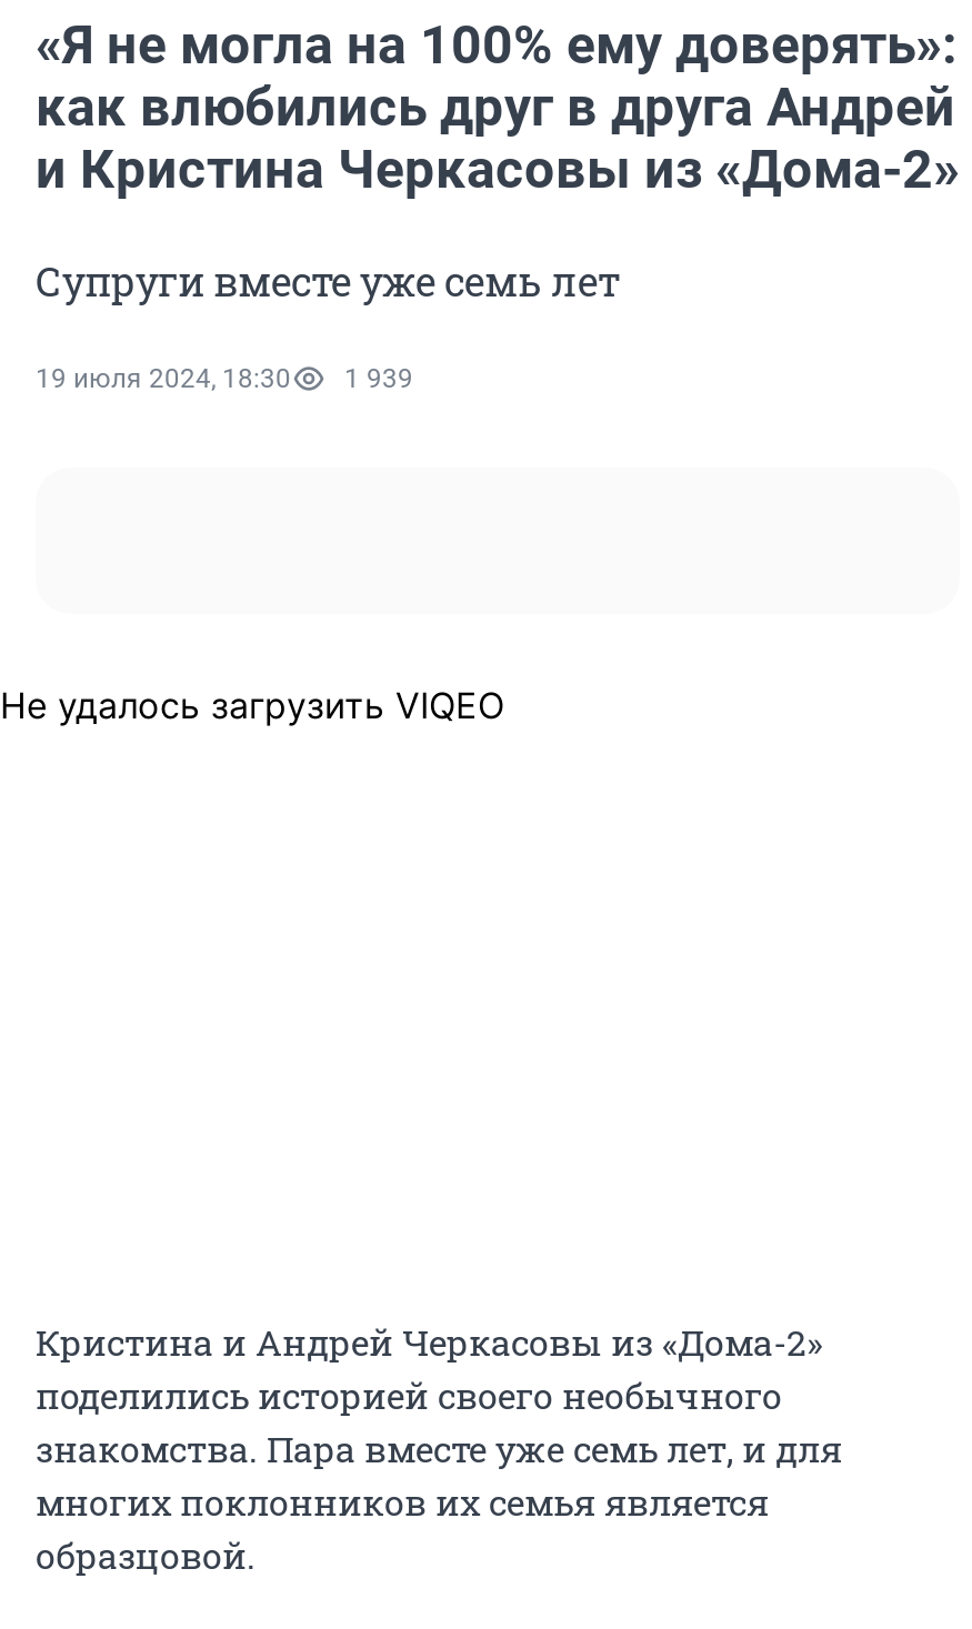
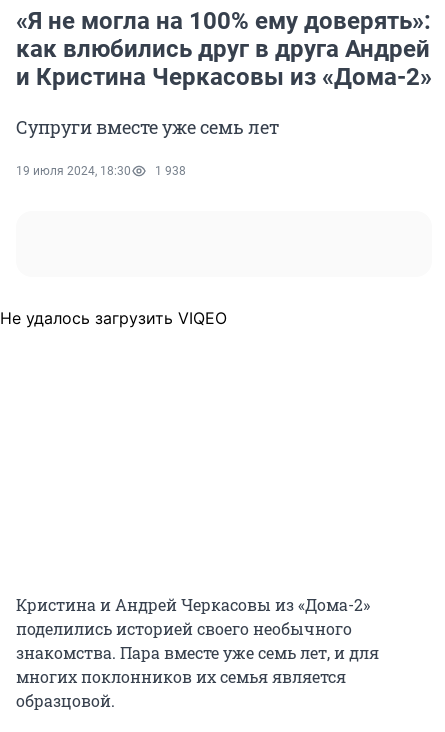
- 19 июля 2024, 18:30 1 939
+ 19 июля 2024, 18:30 1 938
